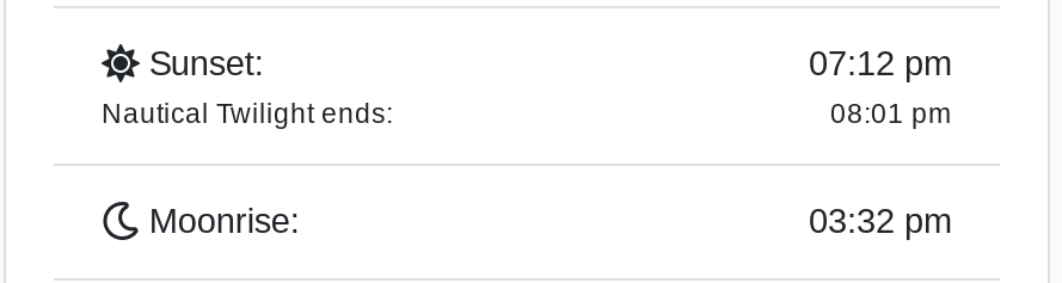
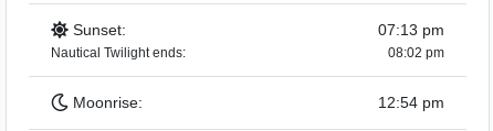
- 07:12 pm
+ 07:13 pm

- 08:01 pm
+ 08:02 pm

- 03:32 pm
+ 12:54 pm
